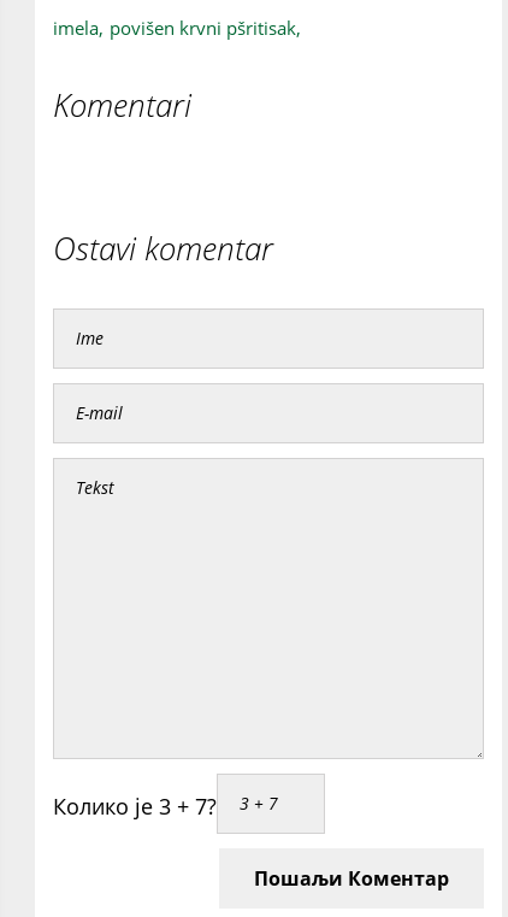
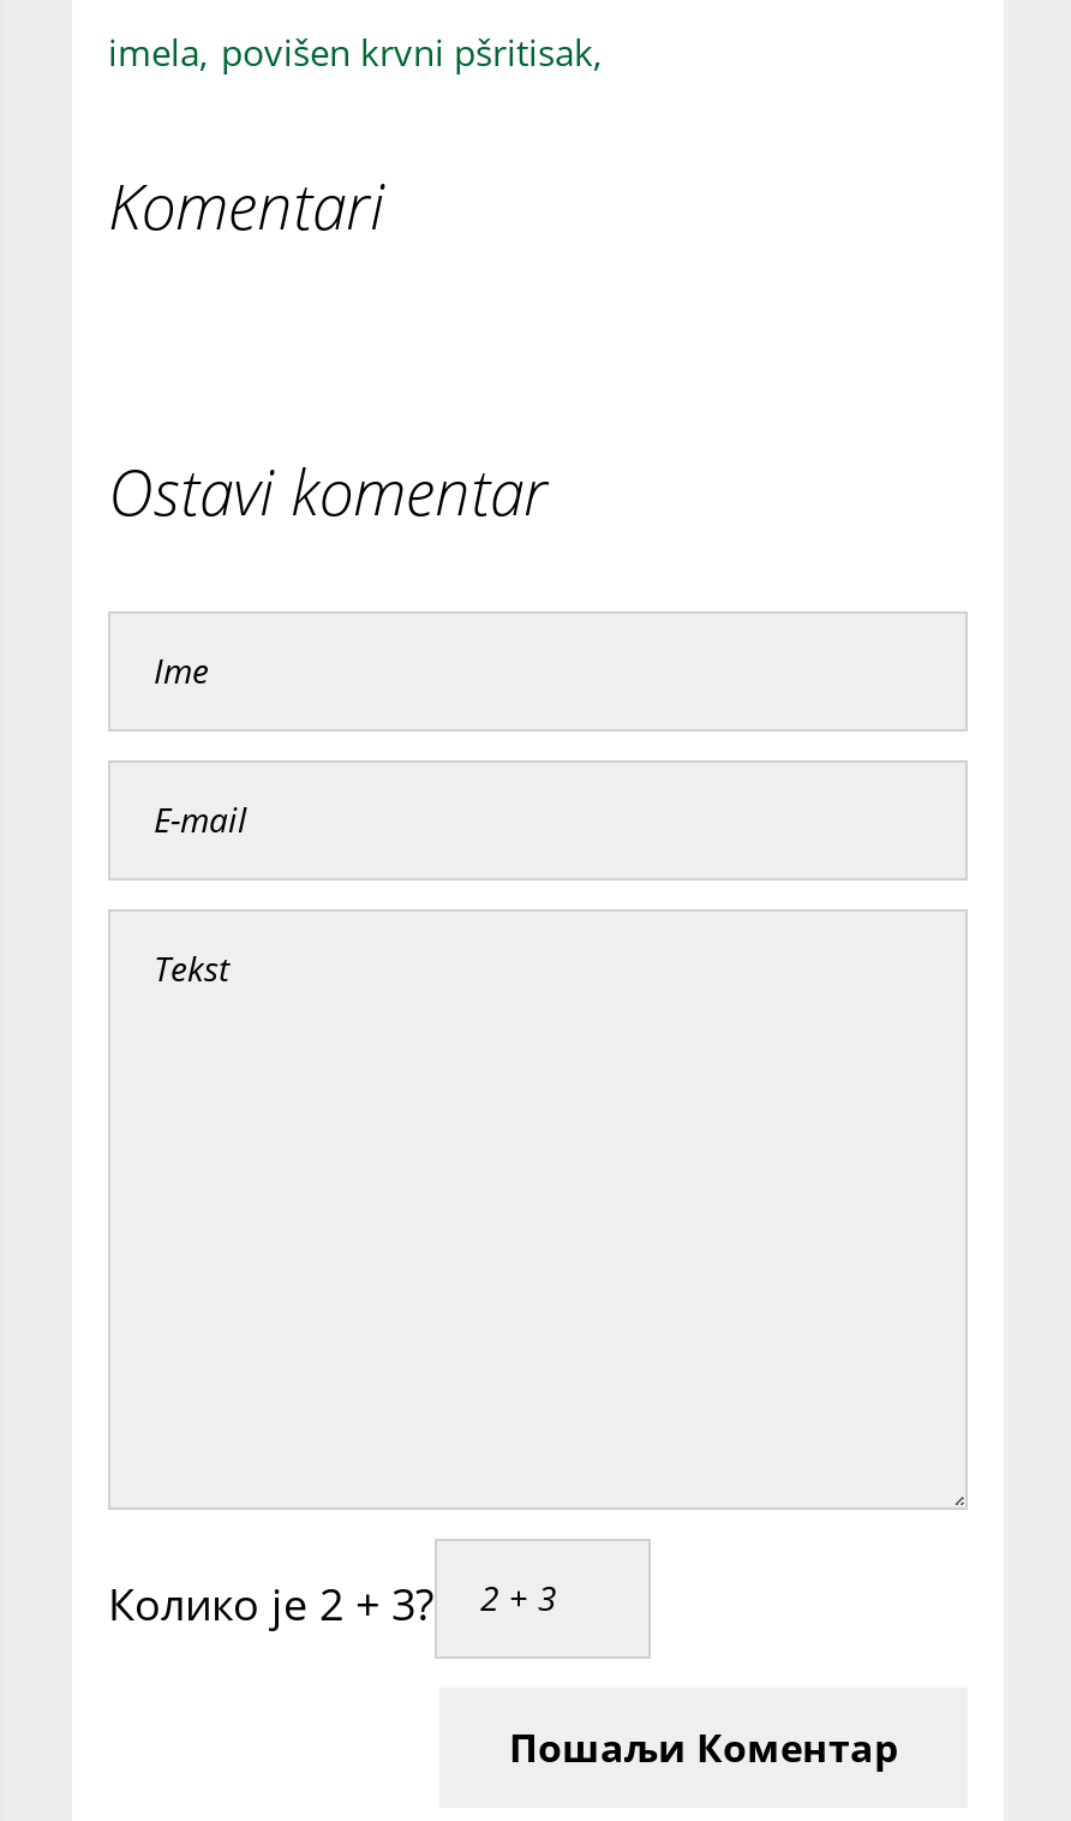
- Колико је 3 + 7?
+ Колико је 2 + 3?
